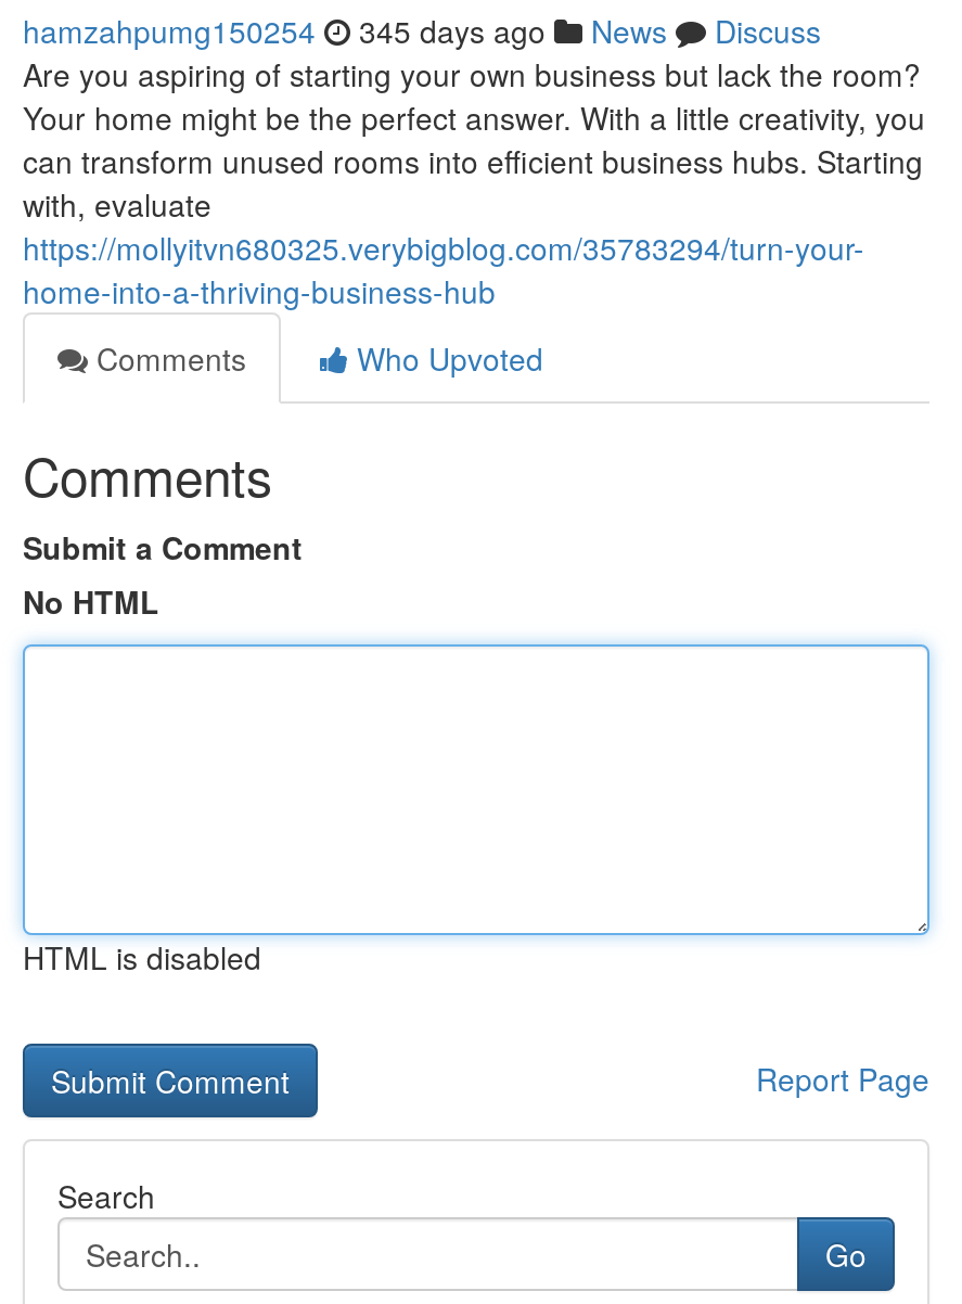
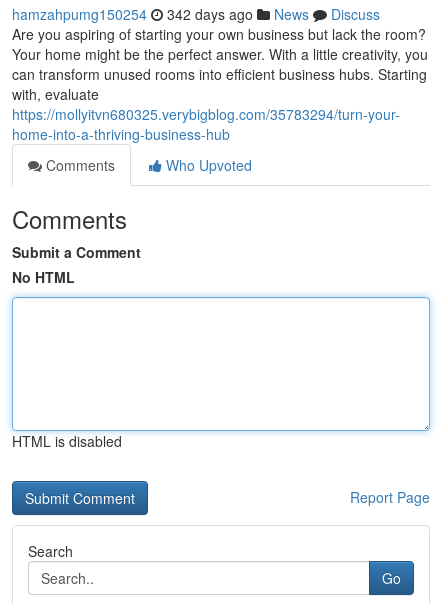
- hamzahpumg150254 345 days ago News Discuss
+ hamzahpumg150254 342 days ago News Discuss
